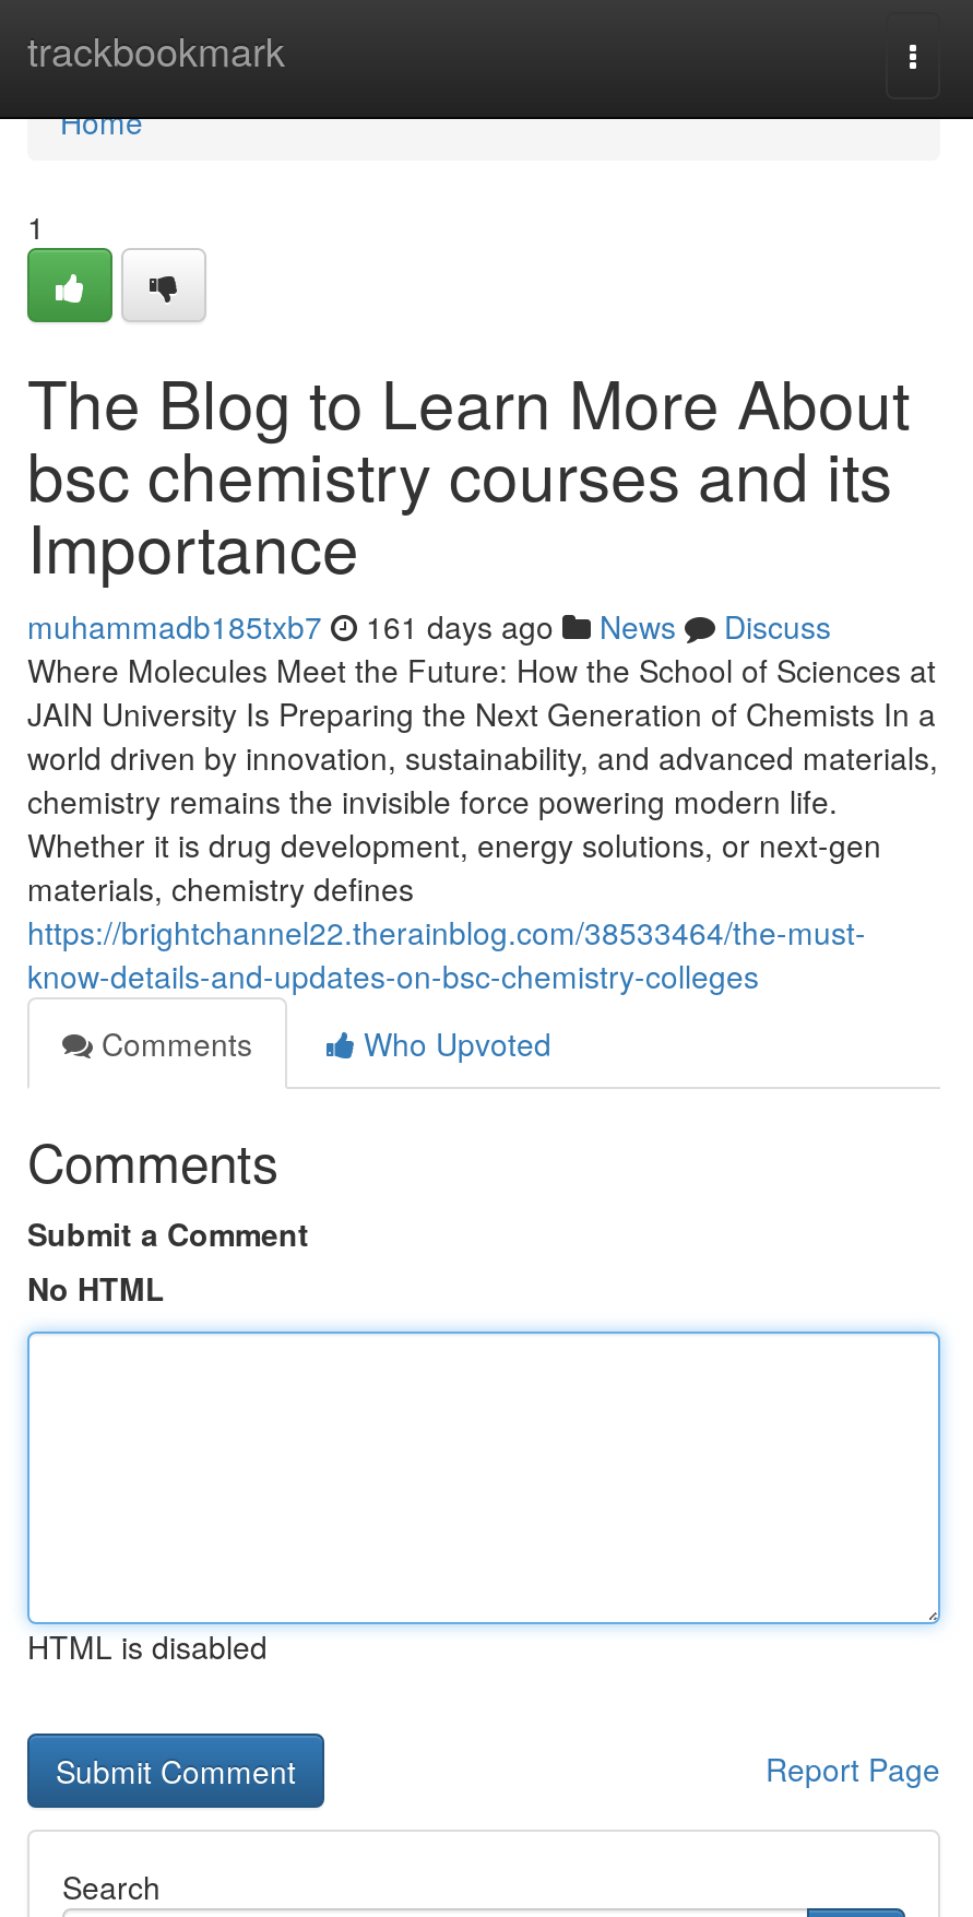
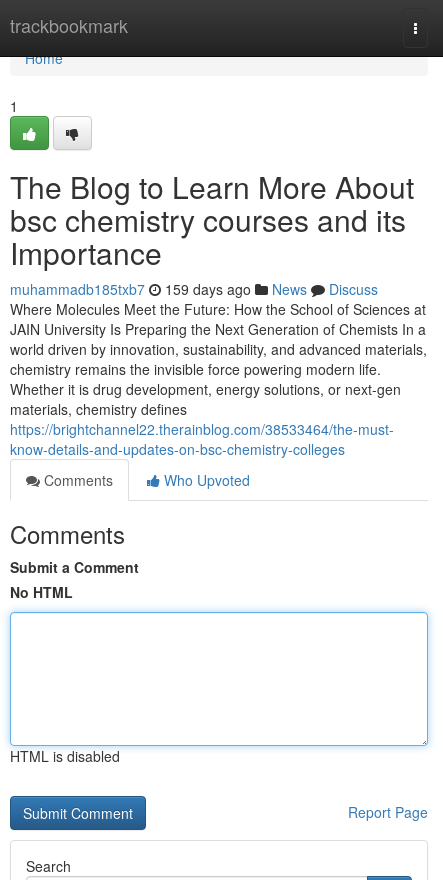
- muhammadb185txb7 161 days ago News Discuss
+ muhammadb185txb7 159 days ago News Discuss
